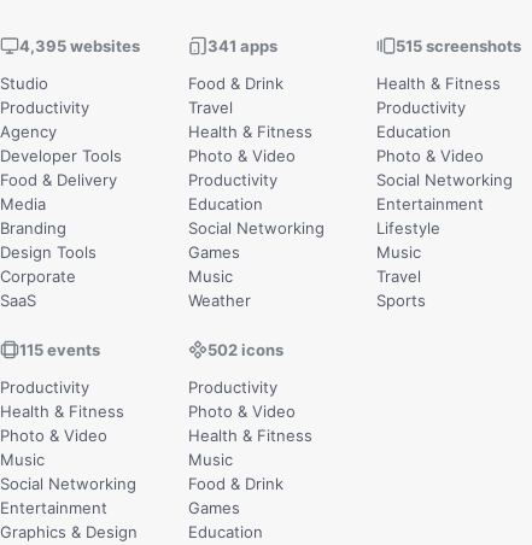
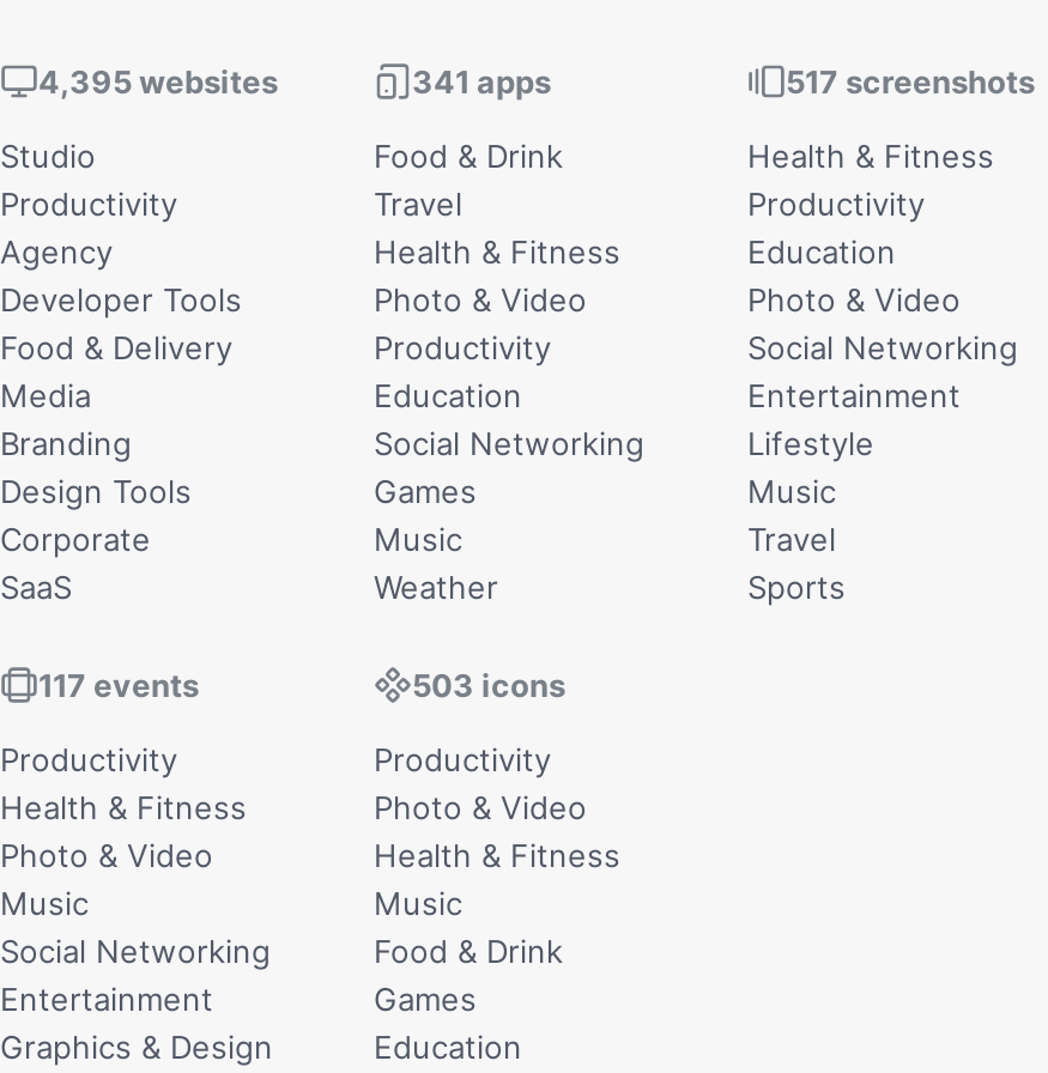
- 515 screenshots
+ 517 screenshots

- 115 events
+ 117 events

- 502 icons
+ 503 icons
